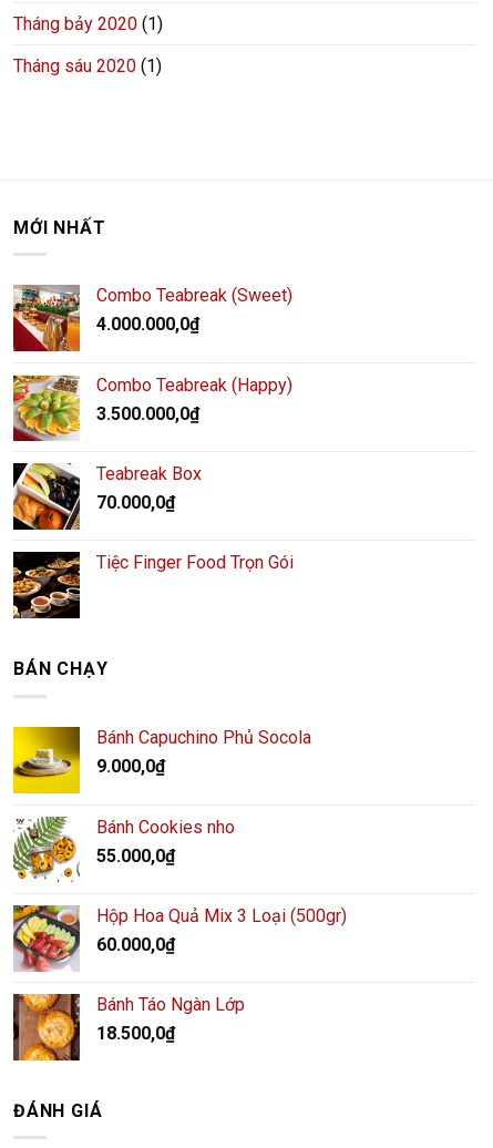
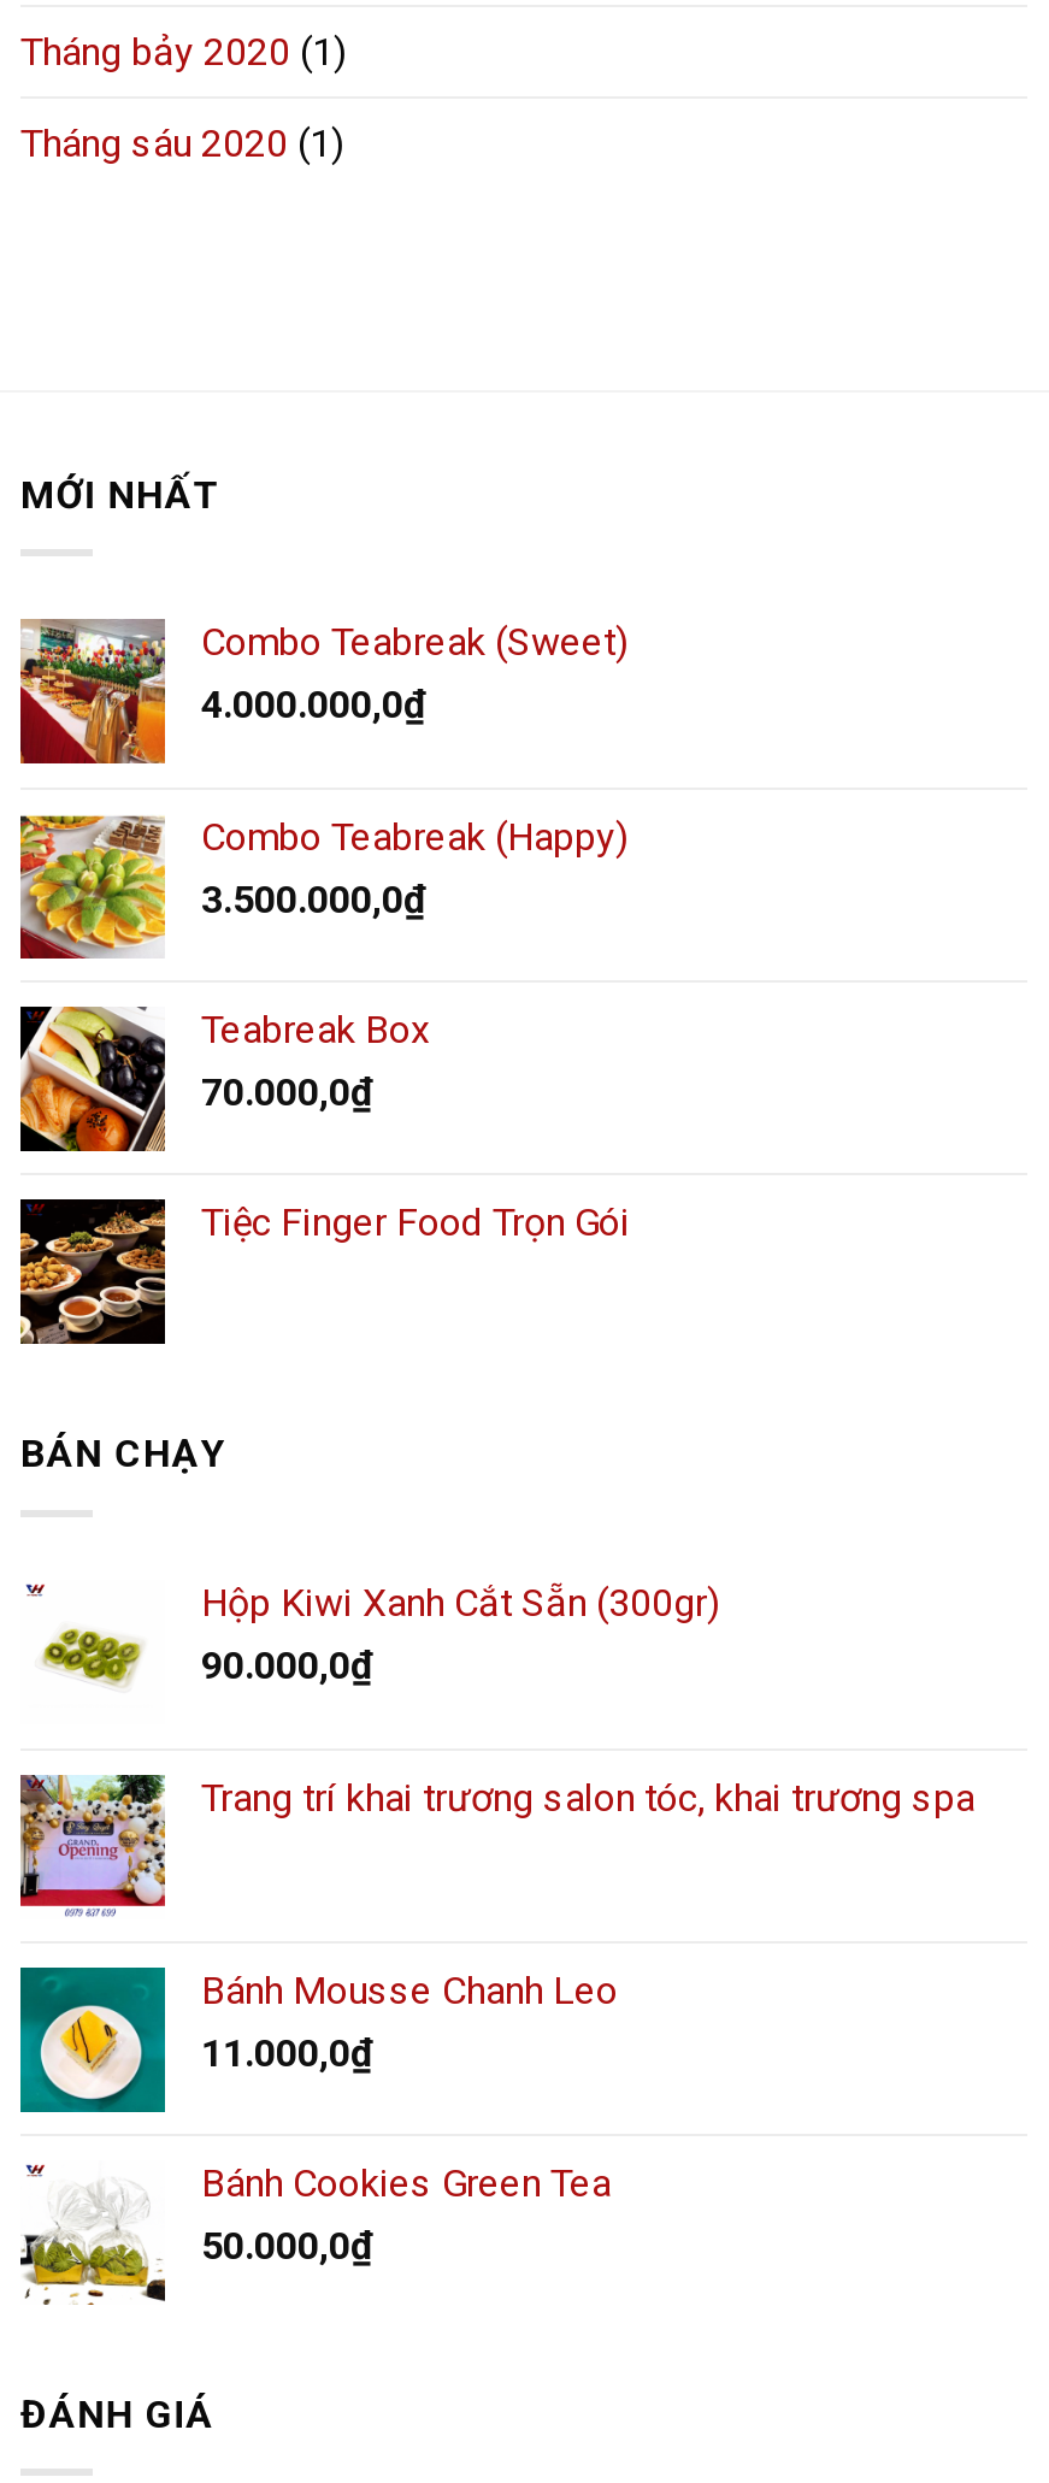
- [image]
- Bánh Capuchino Phủ Socola
- 9.000,0₫
+ [image]
+ Hộp Kiwi Xanh Cắt Sẵn (300gr)
+ 90.000,0₫

- [image]
- Bánh Cookies nho
- 55.000,0₫
+ [image]
+ Trang trí khai trương salon tóc, khai trương spa

- [image]
- Hộp Hoa Quả Mix 3 Loại (500gr)
- 60.000,0₫
+ [image]
+ Bánh Mousse Chanh Leo
+ 11.000,0₫

- [image]
- Bánh Táo Ngàn Lớp
- 18.500,0₫
+ [image]
+ Bánh Cookies Green Tea
+ 50.000,0₫
